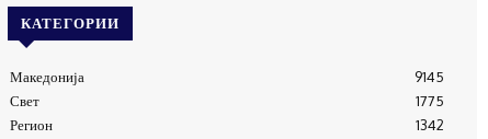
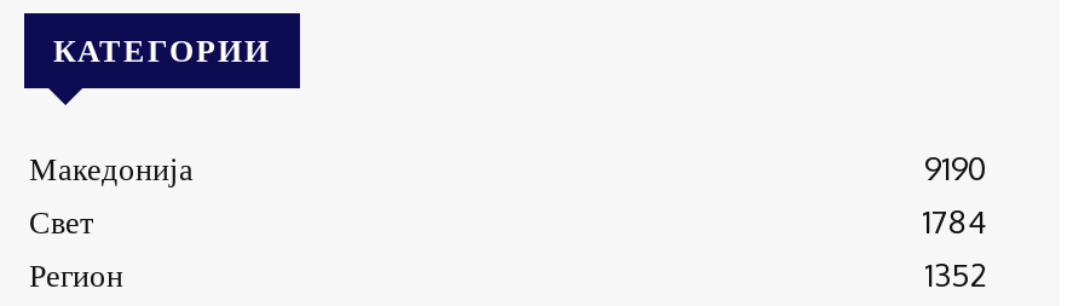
- 9145
+ 9190

- 1775
+ 1784

- 1342
+ 1352
